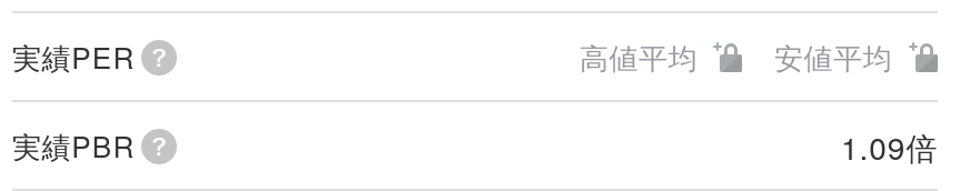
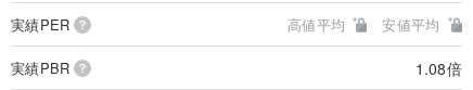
- 1.09倍
+ 1.08倍
